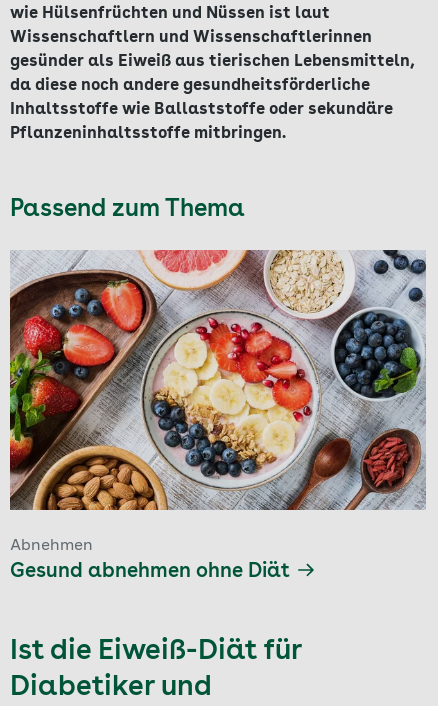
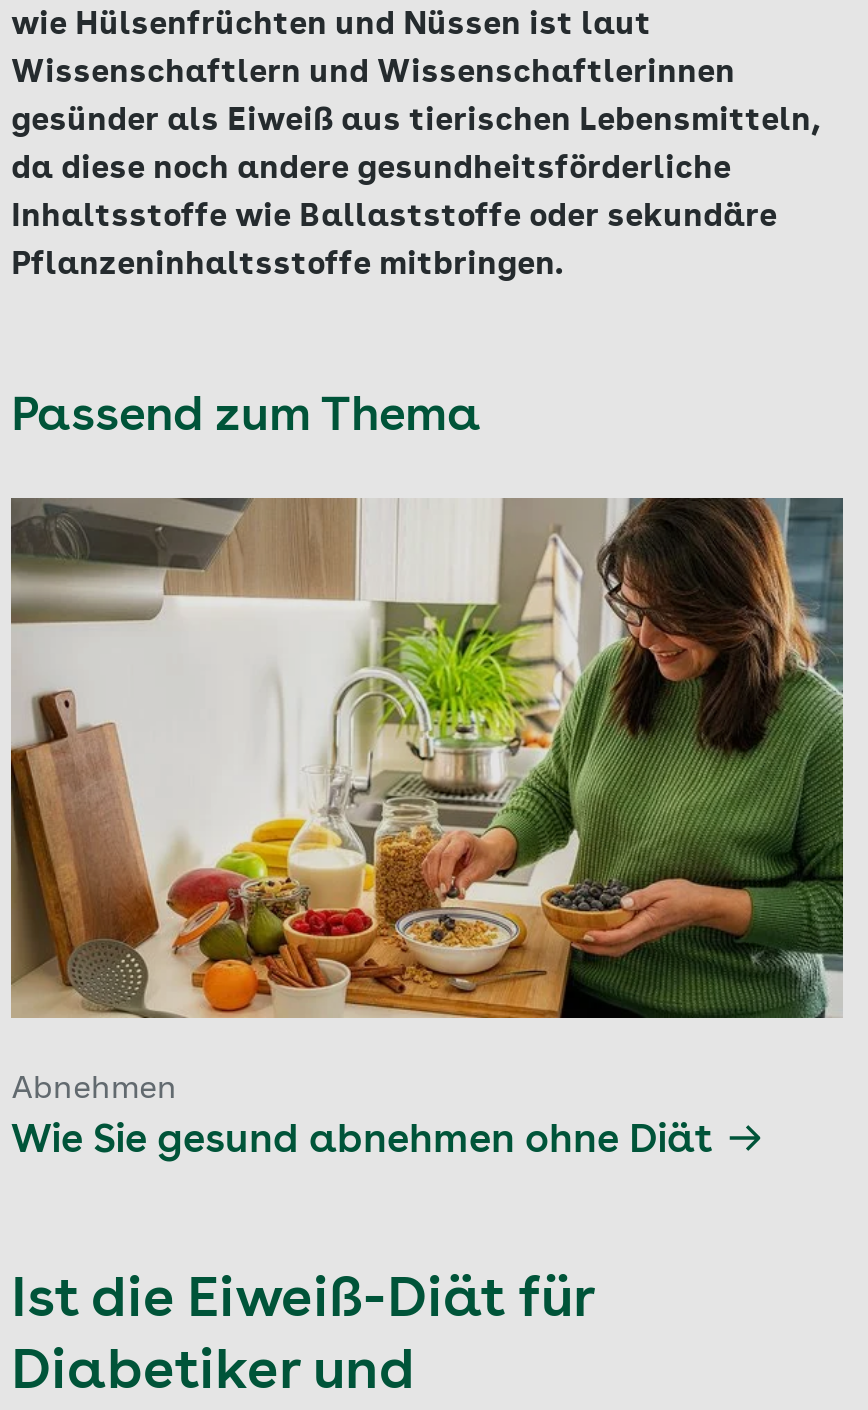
- [image]
+ [image]

- Gesund abnehmen ohne Diät
+ Wie Sie gesund abnehmen ohne Diät
